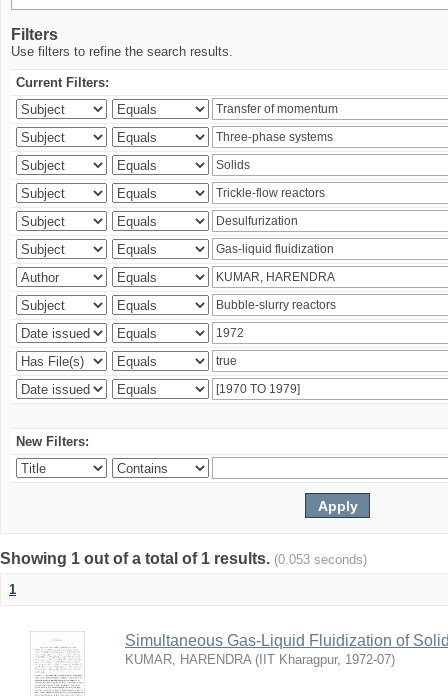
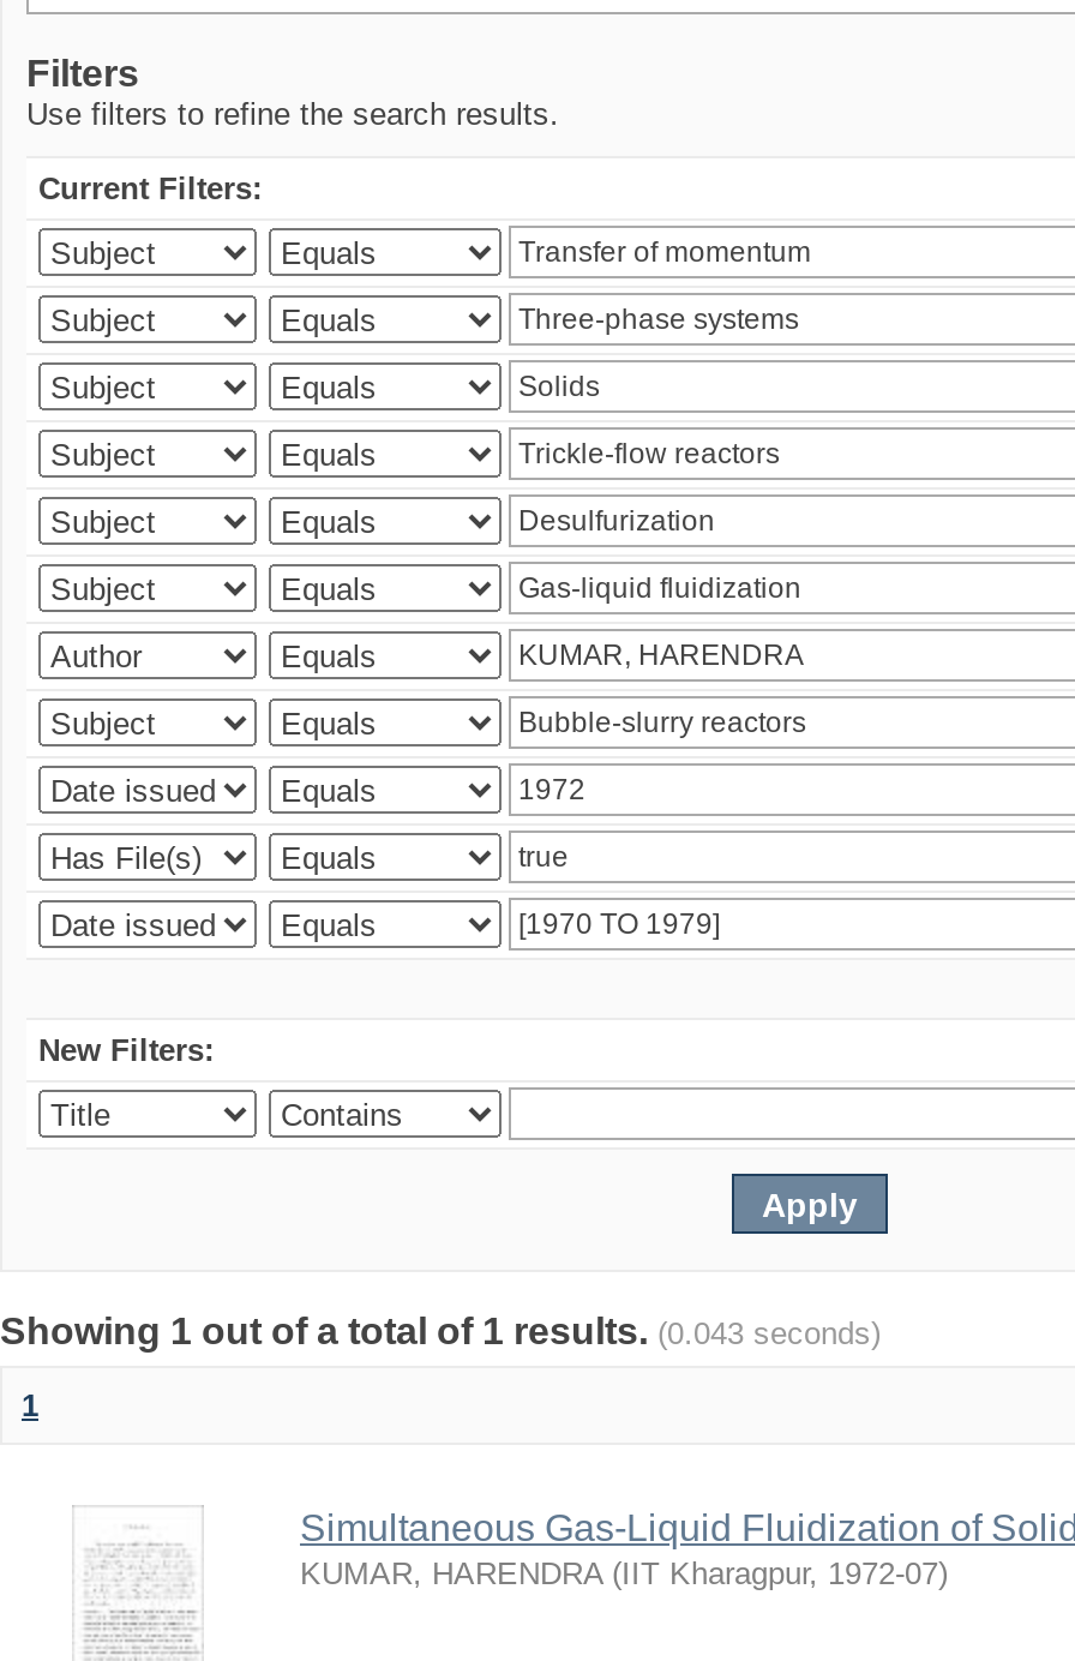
- Showing 1 out of a total of 1 results. (0.053 seconds)
+ Showing 1 out of a total of 1 results. (0.043 seconds)
